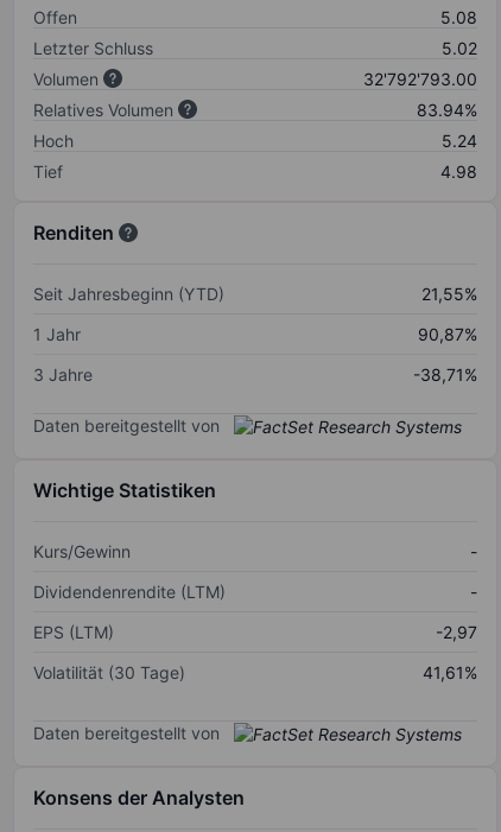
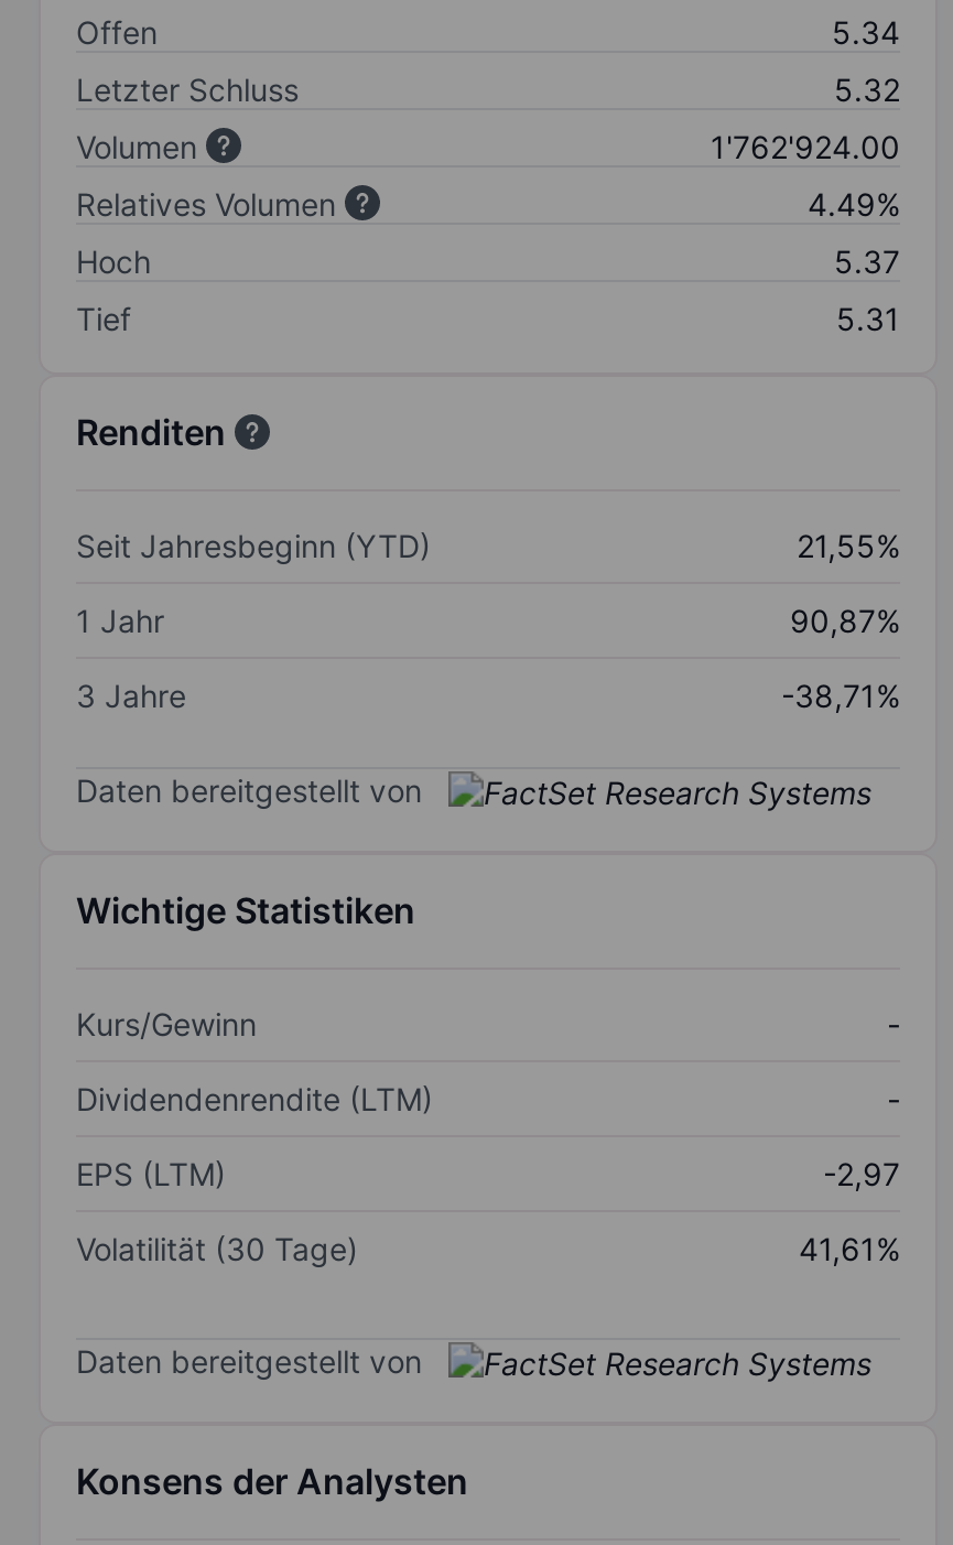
- 5.08
+ 5.34

- 5.02
+ 5.32

- 32'792'793.00
+ 1'762'924.00

- 83.94%
+ 4.49%

- 5.24
+ 5.37

- 4.98
+ 5.31
